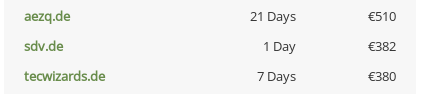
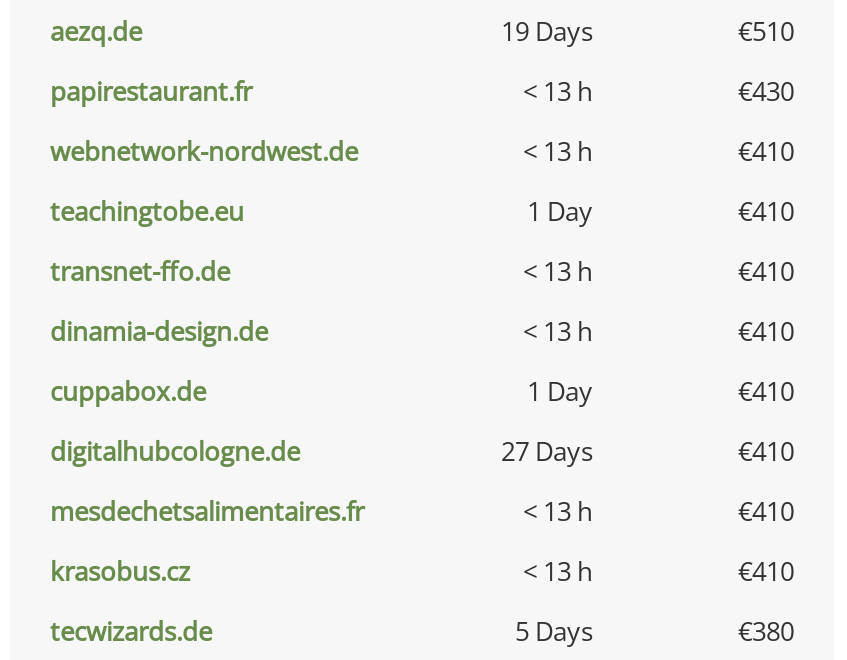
- 21 Days
+ 19 Days

- sdv.de
+ papirestaurant.fr
+ < 13 h
+ €430
+ webnetwork-nordwest.de
+ < 13 h
+ €410
+ teachingtobe.eu

- €382
+ €410
+ transnet-ffo.de
+ < 13 h
+ €410
+ dinamia-design.de
+ < 13 h
+ €410
+ cuppabox.de
+ 1 Day
+ €410
+ digitalhubcologne.de
+ 27 Days
+ €410
+ mesdechetsalimentaires.fr
+ < 13 h
+ €410
+ krasobus.cz
+ < 13 h
+ €410

- 7 Days
+ 5 Days
